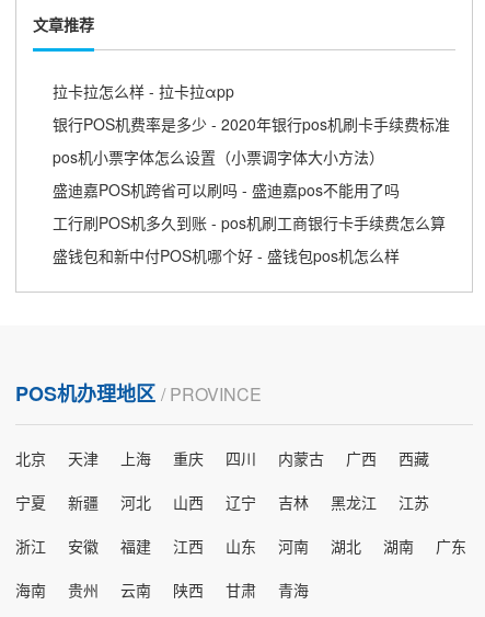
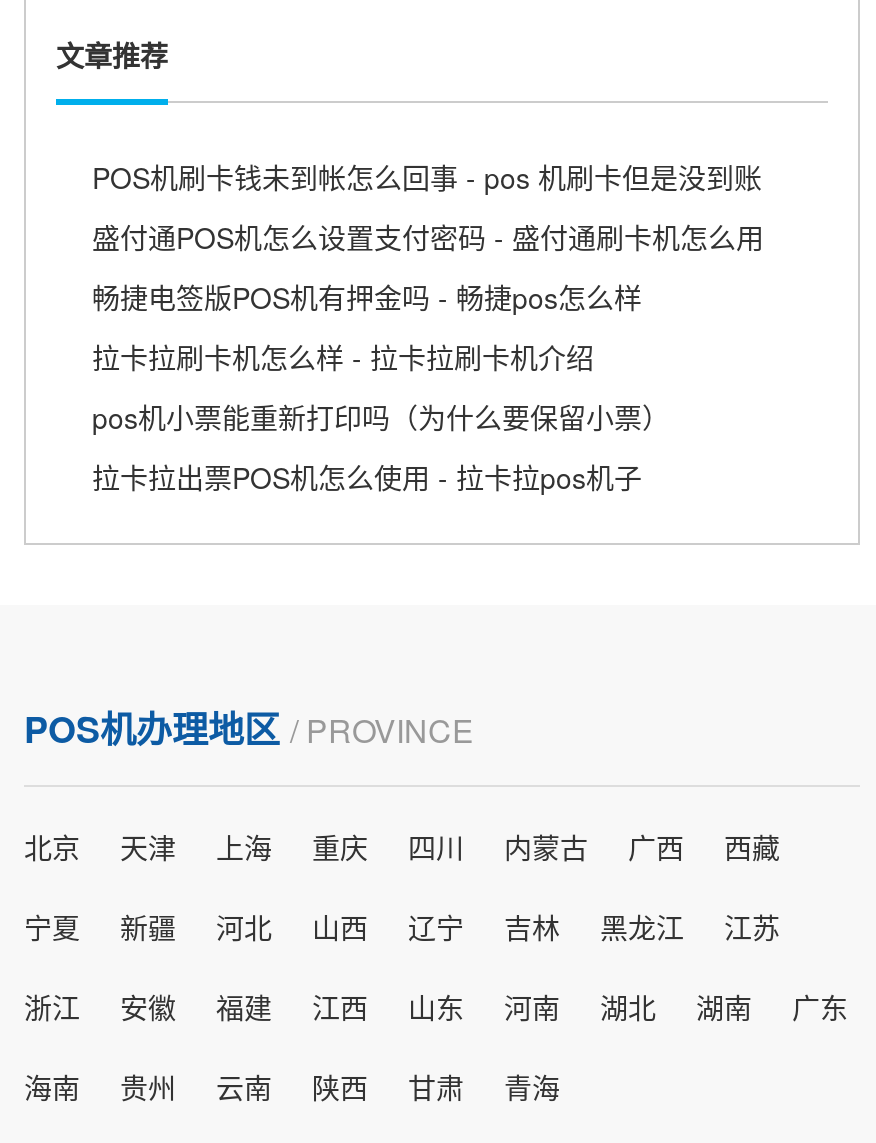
- 拉卡拉怎么样 - 拉卡拉αpp
+ POS机刷卡钱未到帐怎么回事 - pos 机刷卡但是没到账

- 银行POS机费率是多少 - 2020年银行pos机刷卡手续费标准
+ 盛付通POS机怎么设置支付密码 - 盛付通刷卡机怎么用

- pos机小票字体怎么设置（小票调字体大小方法）
+ 畅捷电签版POS机有押金吗 - 畅捷pos怎么样

- 盛迪嘉POS机跨省可以刷吗 - 盛迪嘉pos不能用了吗
+ 拉卡拉刷卡机怎么样 - 拉卡拉刷卡机介绍

- 工行刷POS机多久到账 - pos机刷工商银行卡手续费怎么算
+ pos机小票能重新打印吗（为什么要保留小票）

- 盛钱包和新中付POS机哪个好 - 盛钱包pos机怎么样
+ 拉卡拉出票POS机怎么使用 - 拉卡拉pos机子
